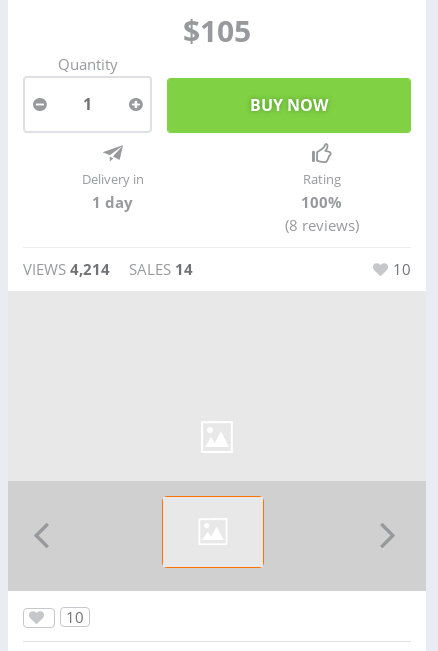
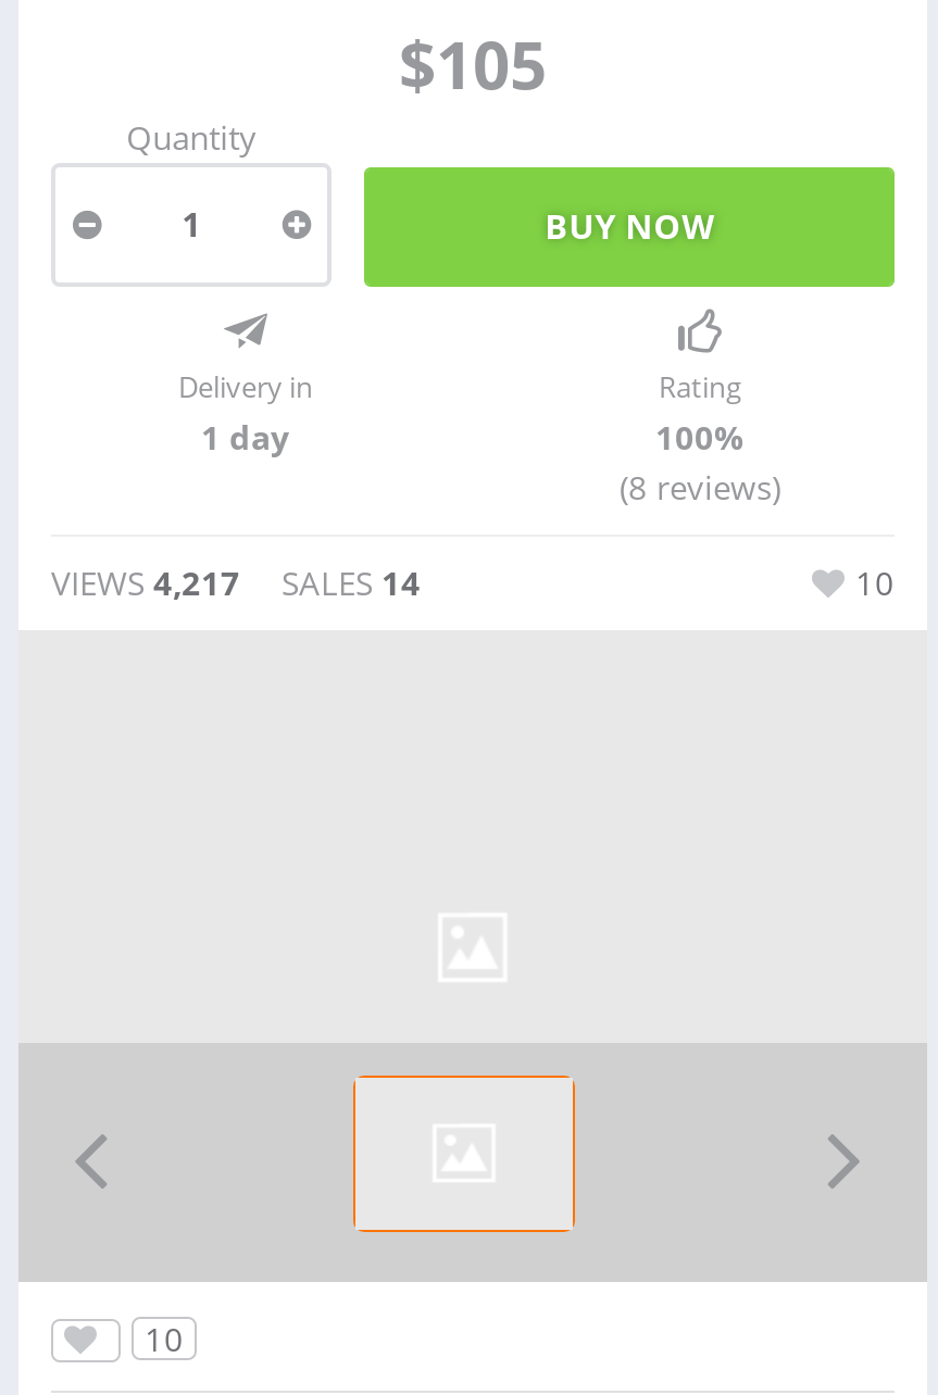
- VIEWS 4,214 SALES 14
+ VIEWS 4,217 SALES 14
